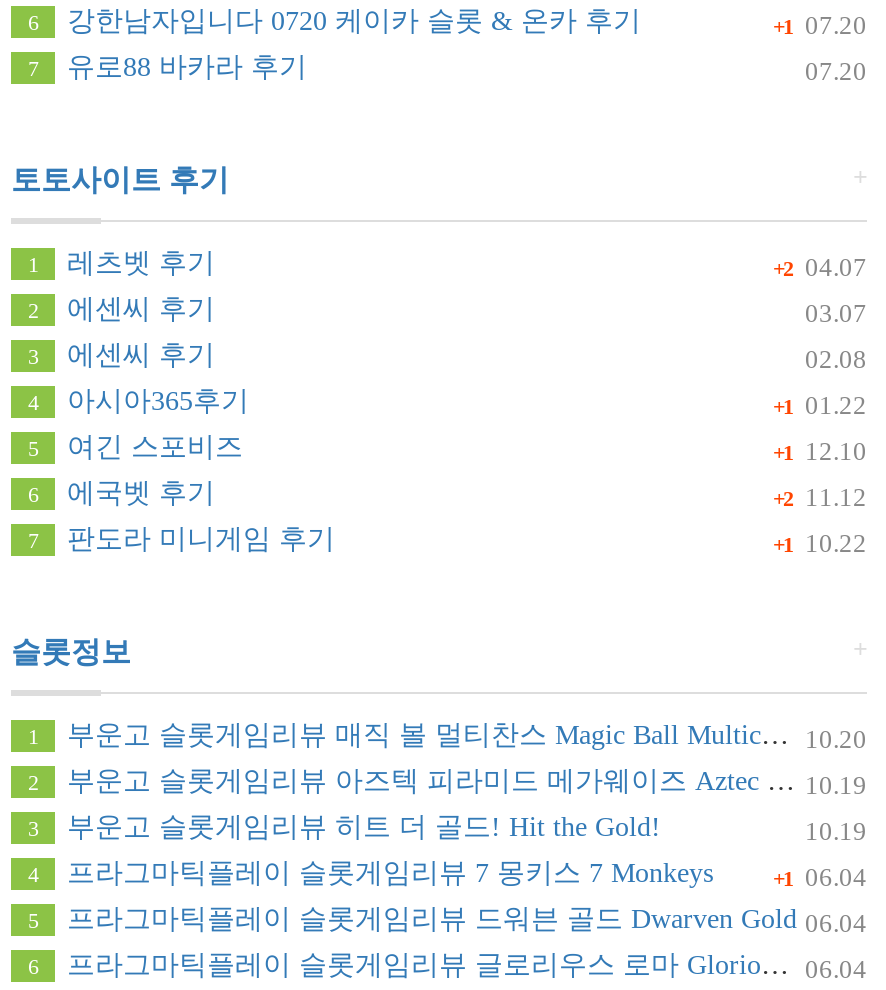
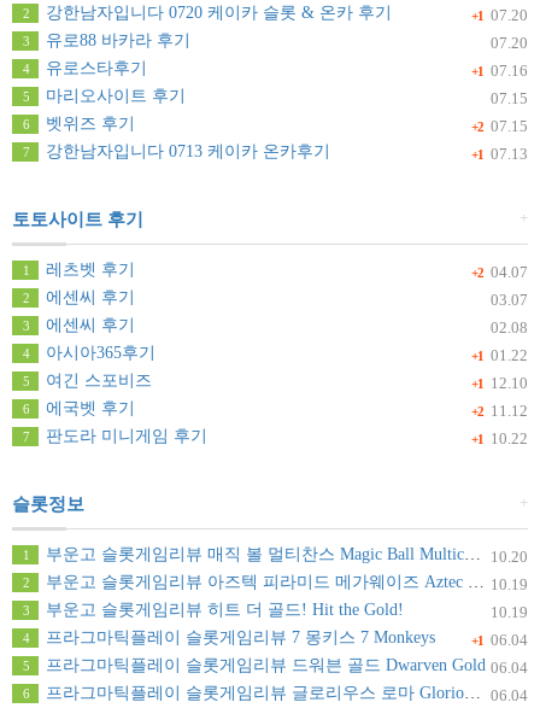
- 6 강한남자입니다 0720 케이카 슬롯 & 온카 후기
+ 2 강한남자입니다 0720 케이카 슬롯 & 온카 후기

- 7 유로88 바카라 후기
+ 3 유로88 바카라 후기

+ +1 07.16
+ 4
+ 유로스타후기
+ 07.15
+ 5
+ 마리오사이트 후기
+ +2 07.15
+ 6
+ 벳위즈 후기
+ +1 07.13
+ 7
+ 강한남자입니다 0713 케이카 온카후기
